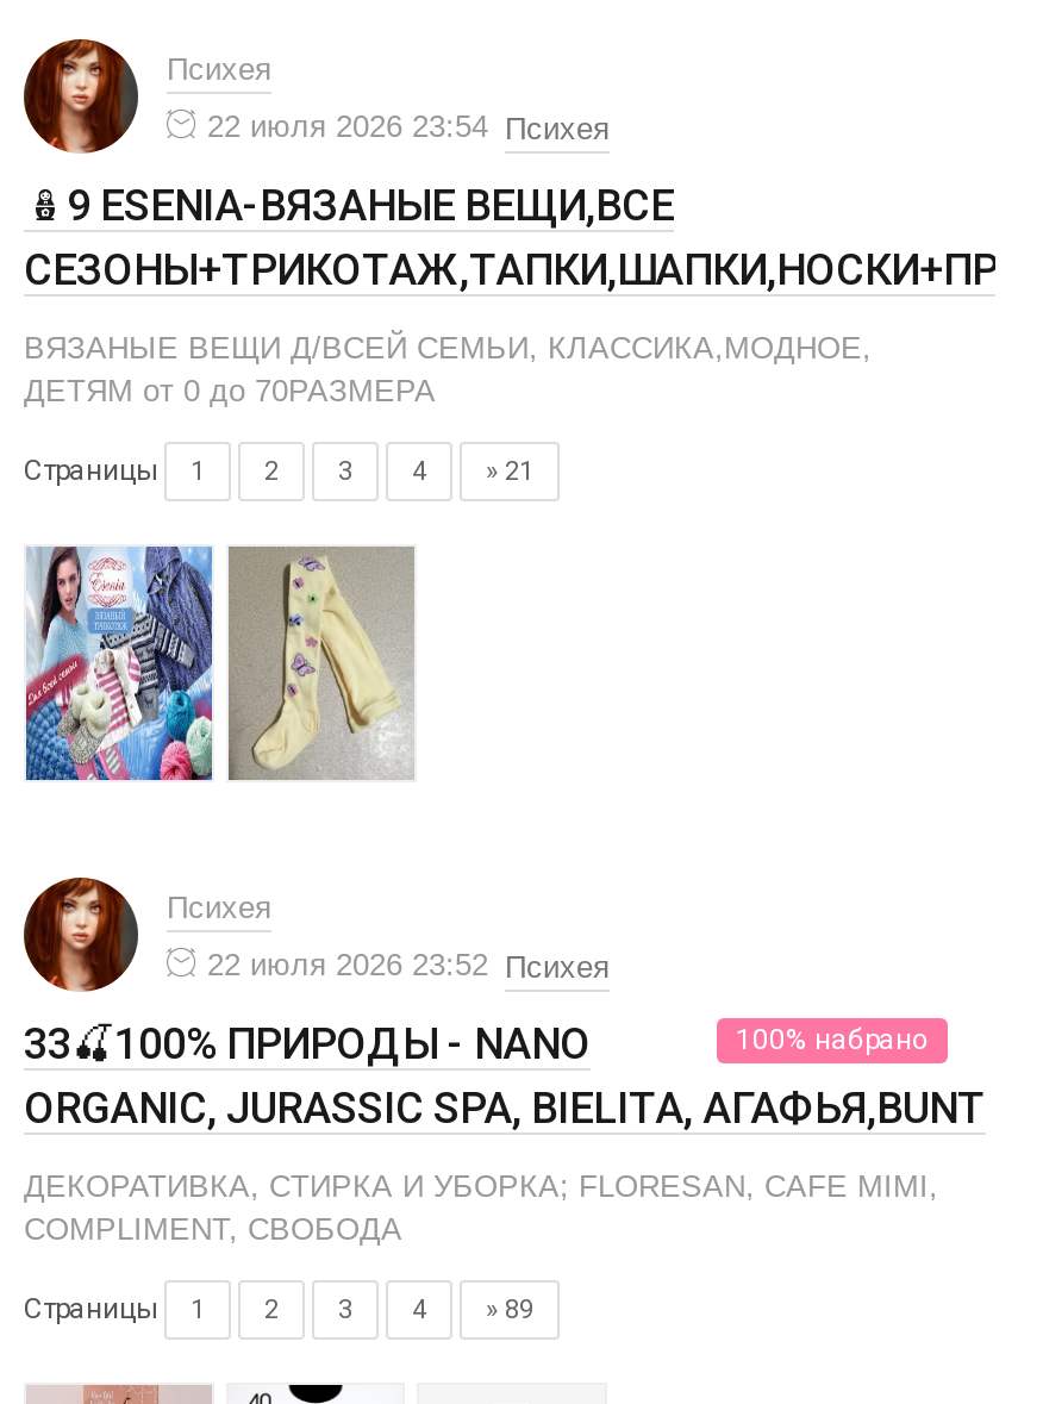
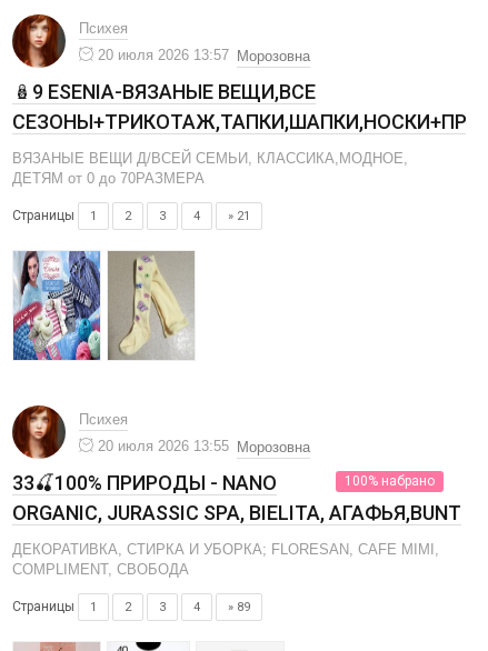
- 22 июля 2026 23:54 Психея
+ 20 июля 2026 13:57 Морозовна

- 22 июля 2026 23:52 Психея
+ 20 июля 2026 13:55 Морозовна
